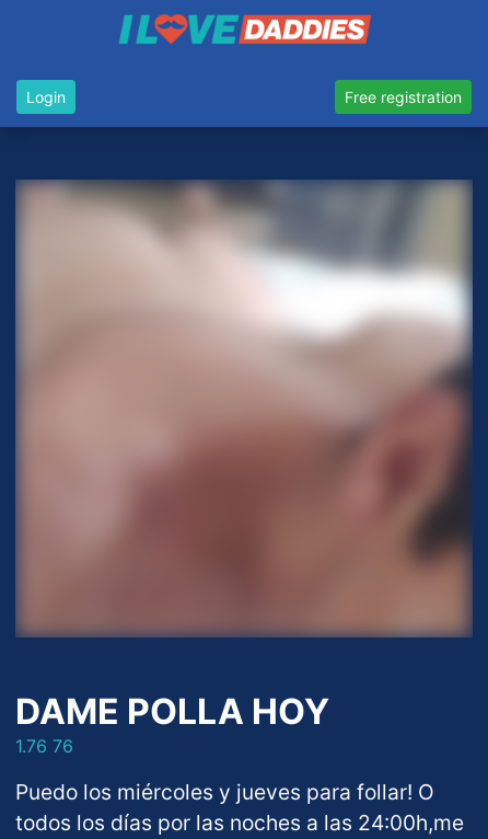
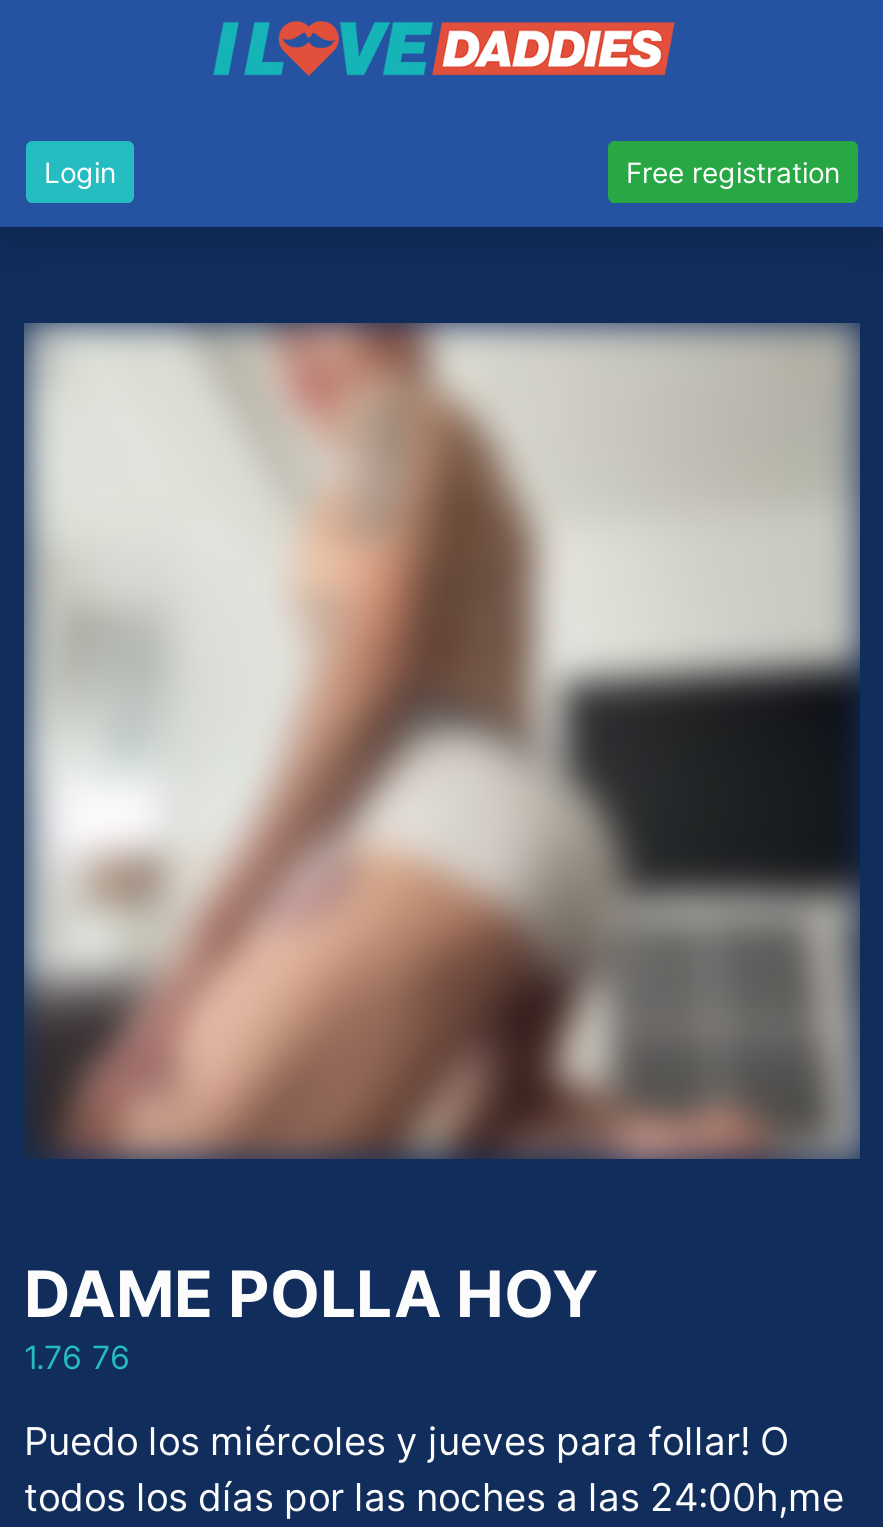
- [image]
+ [image]
